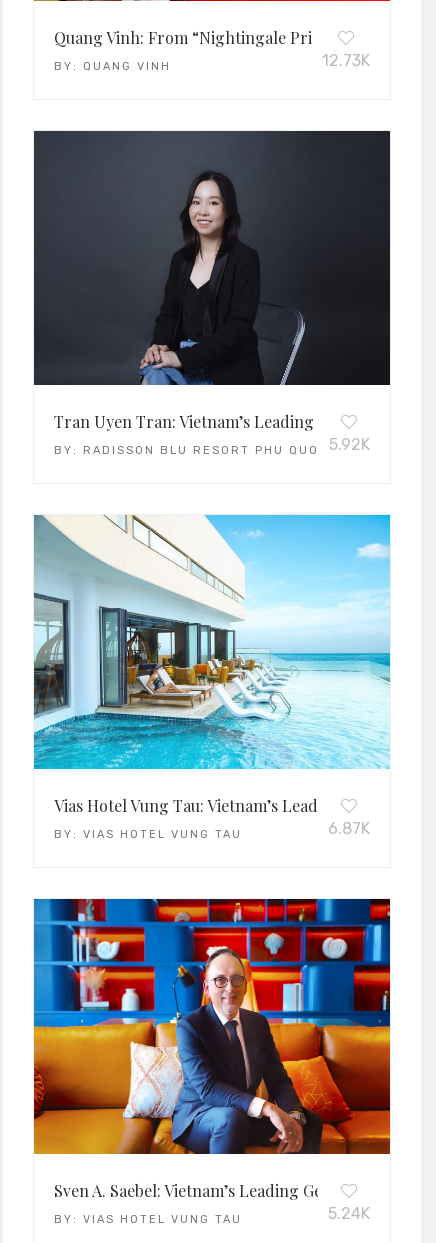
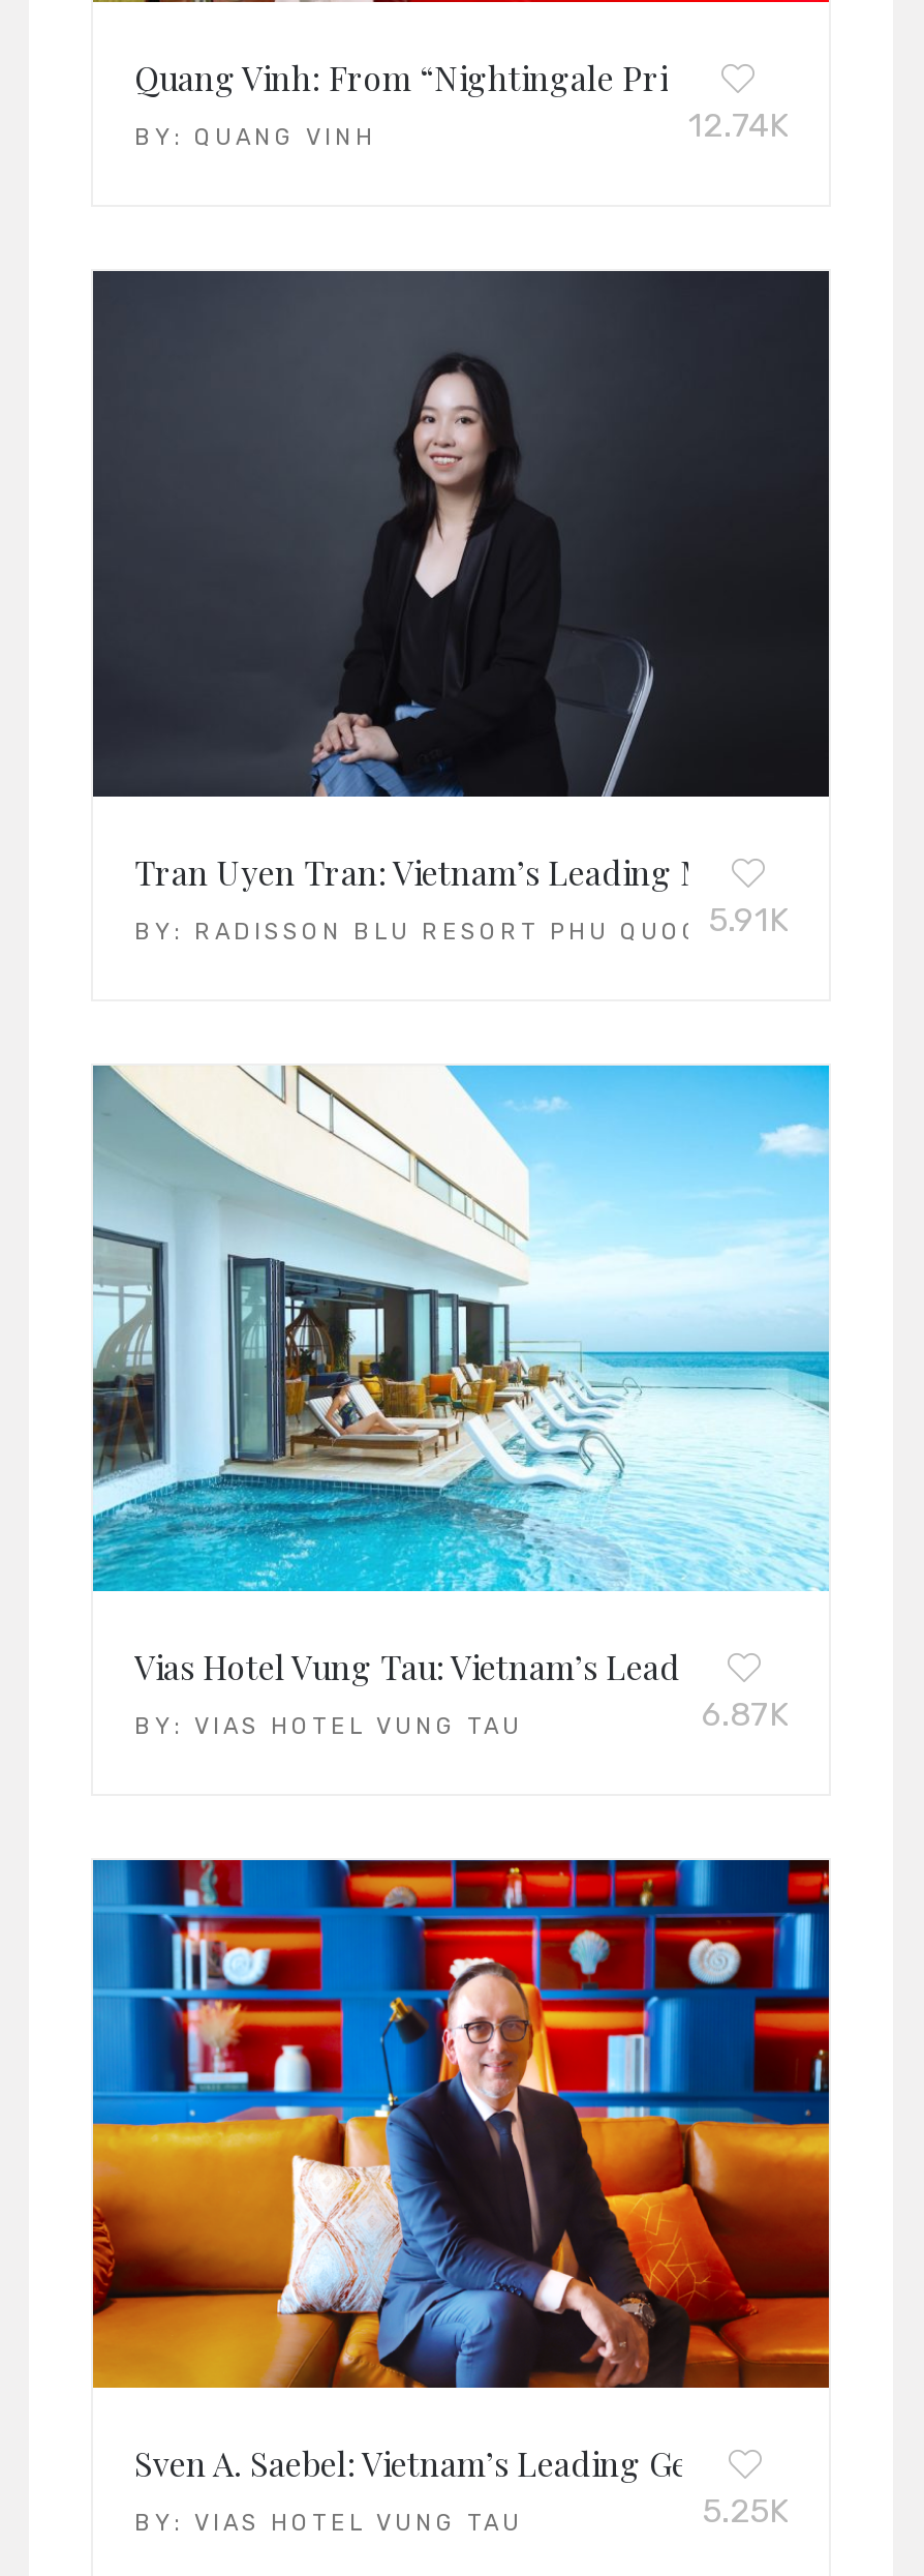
- 12.73K
+ 12.74K

- BY: RADISSON BLU RESORT PHU QUOC 5.92K
+ BY: RADISSON BLU RESORT PHU QUOC 5.91K

- 5.24K
+ 5.25K
